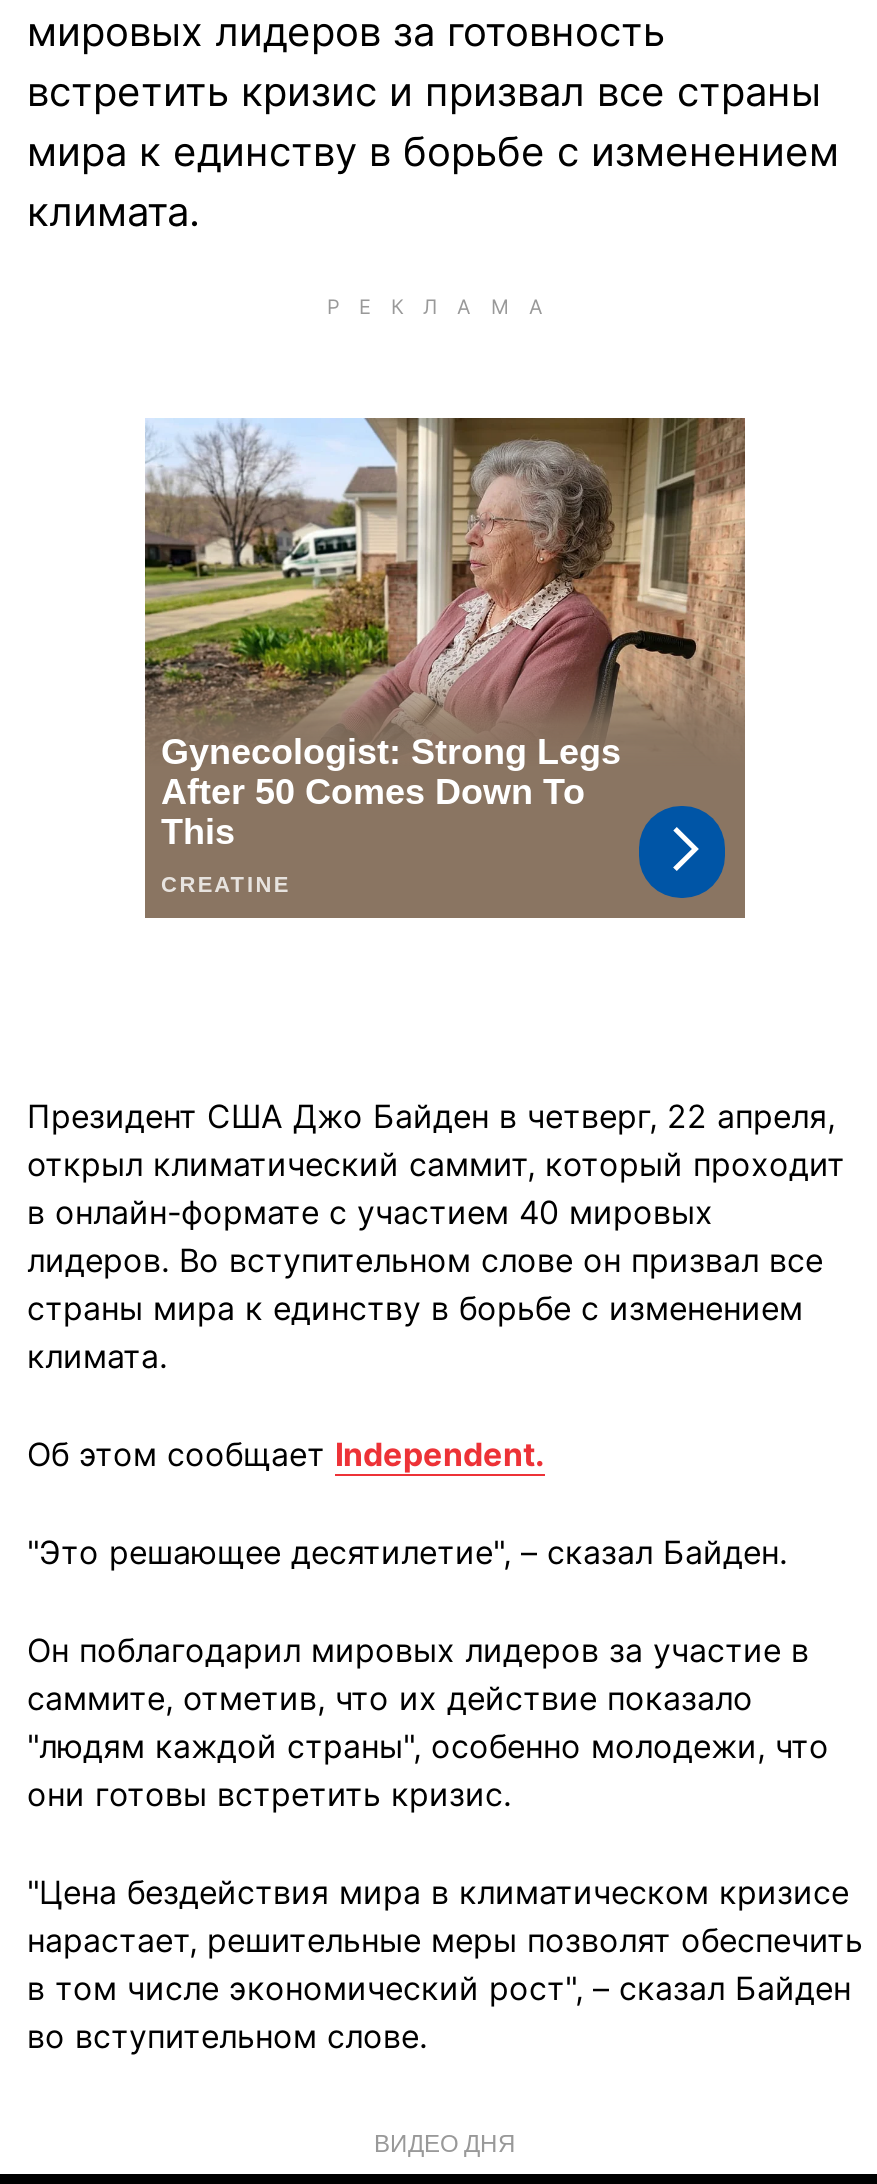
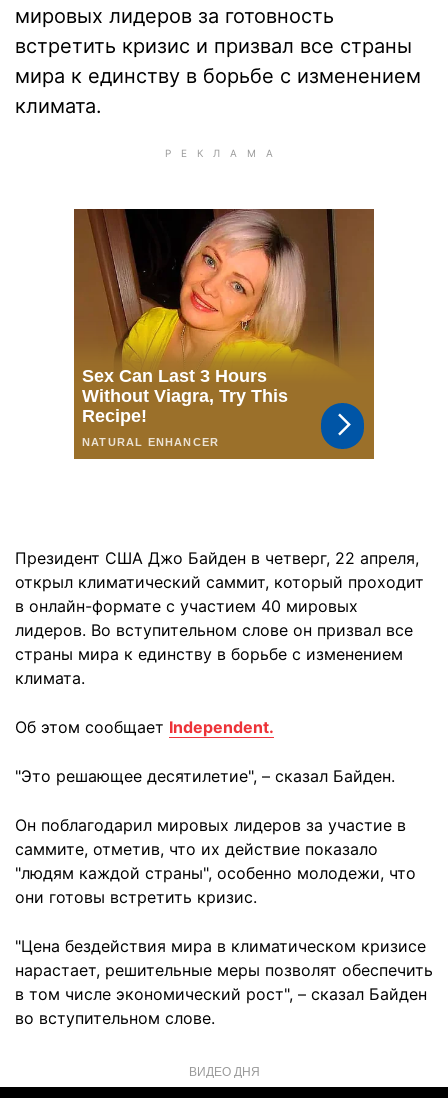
- [image]
+ [image]
